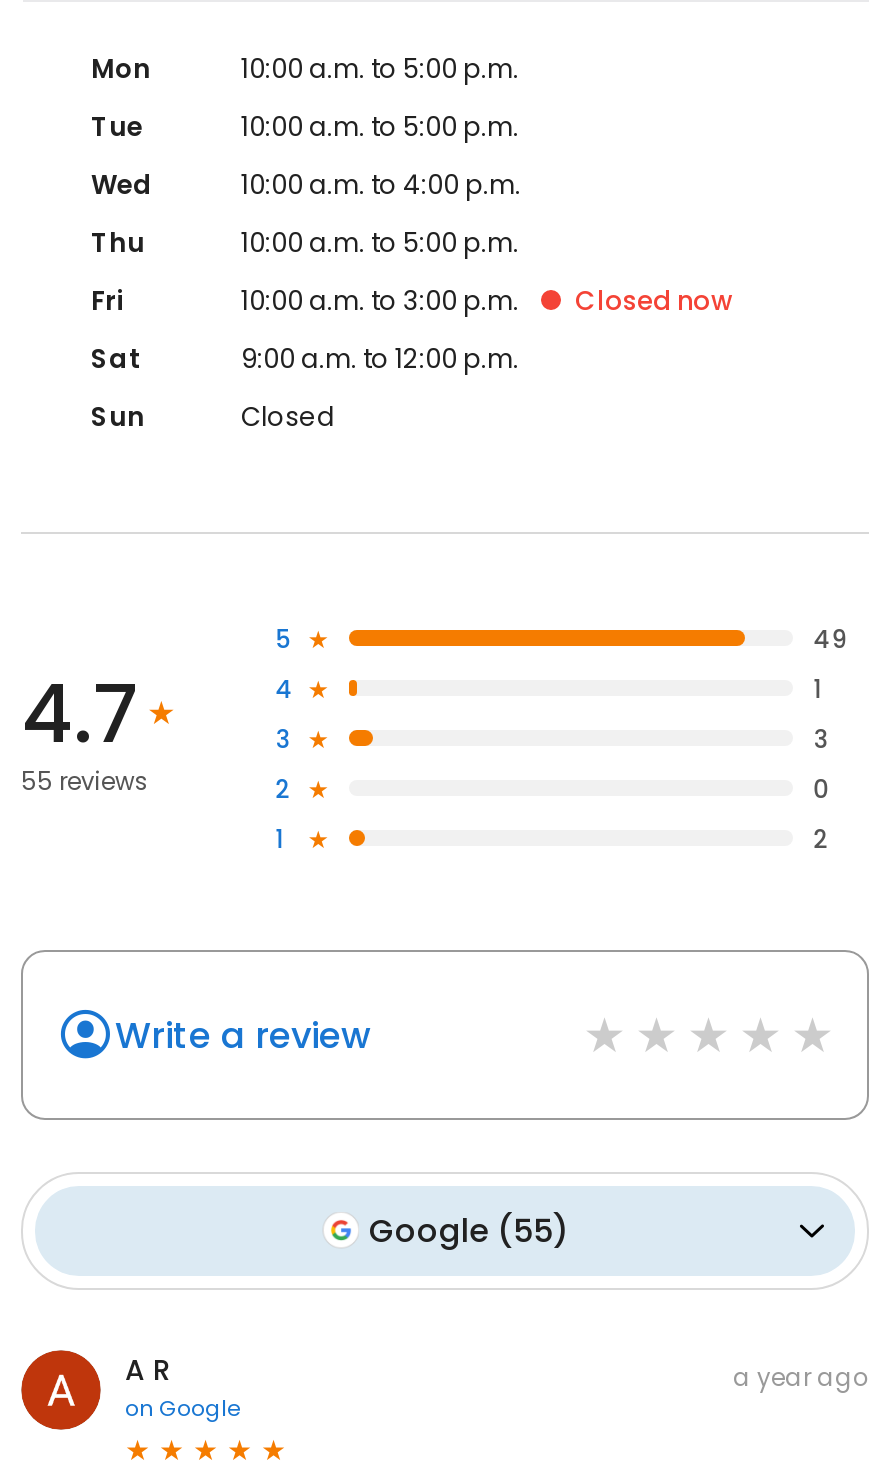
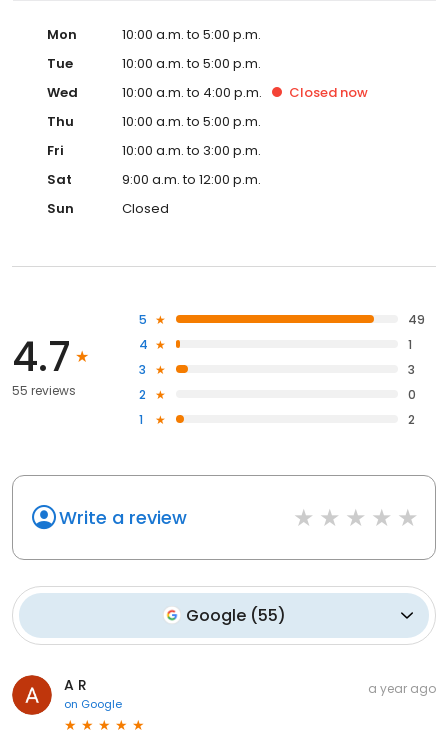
moved up: Closed now
